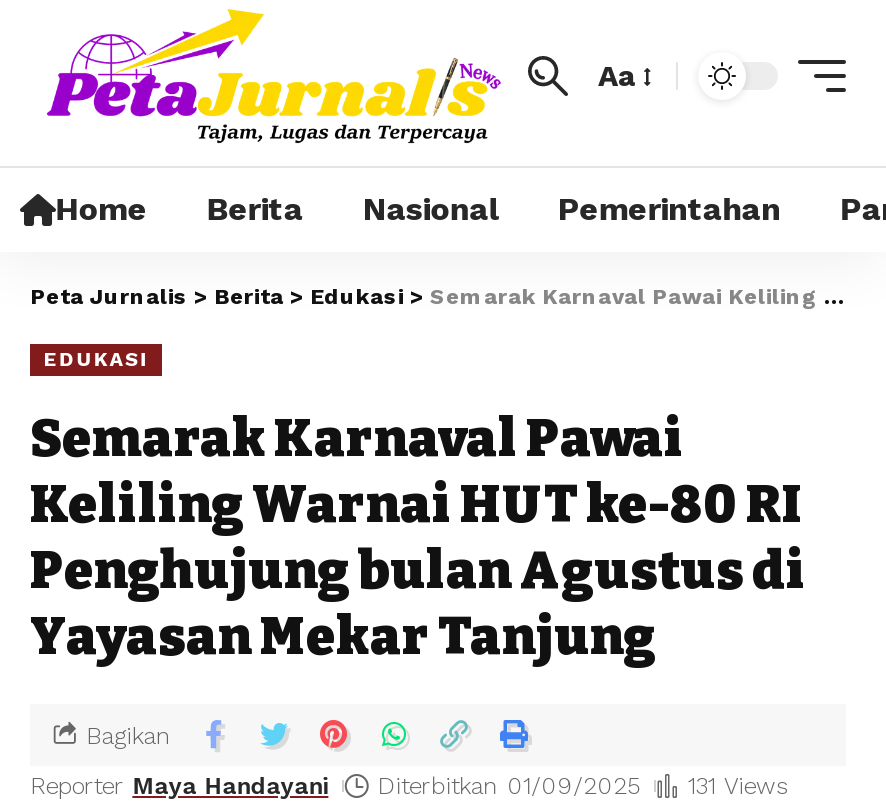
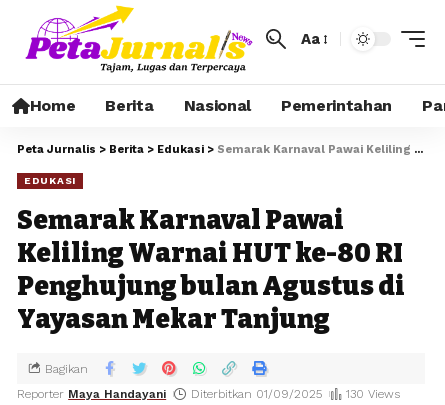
- Reporter Maya Handayani Diterbitkan 01/09/2025 131 Views
+ Reporter Maya Handayani Diterbitkan 01/09/2025 130 Views
